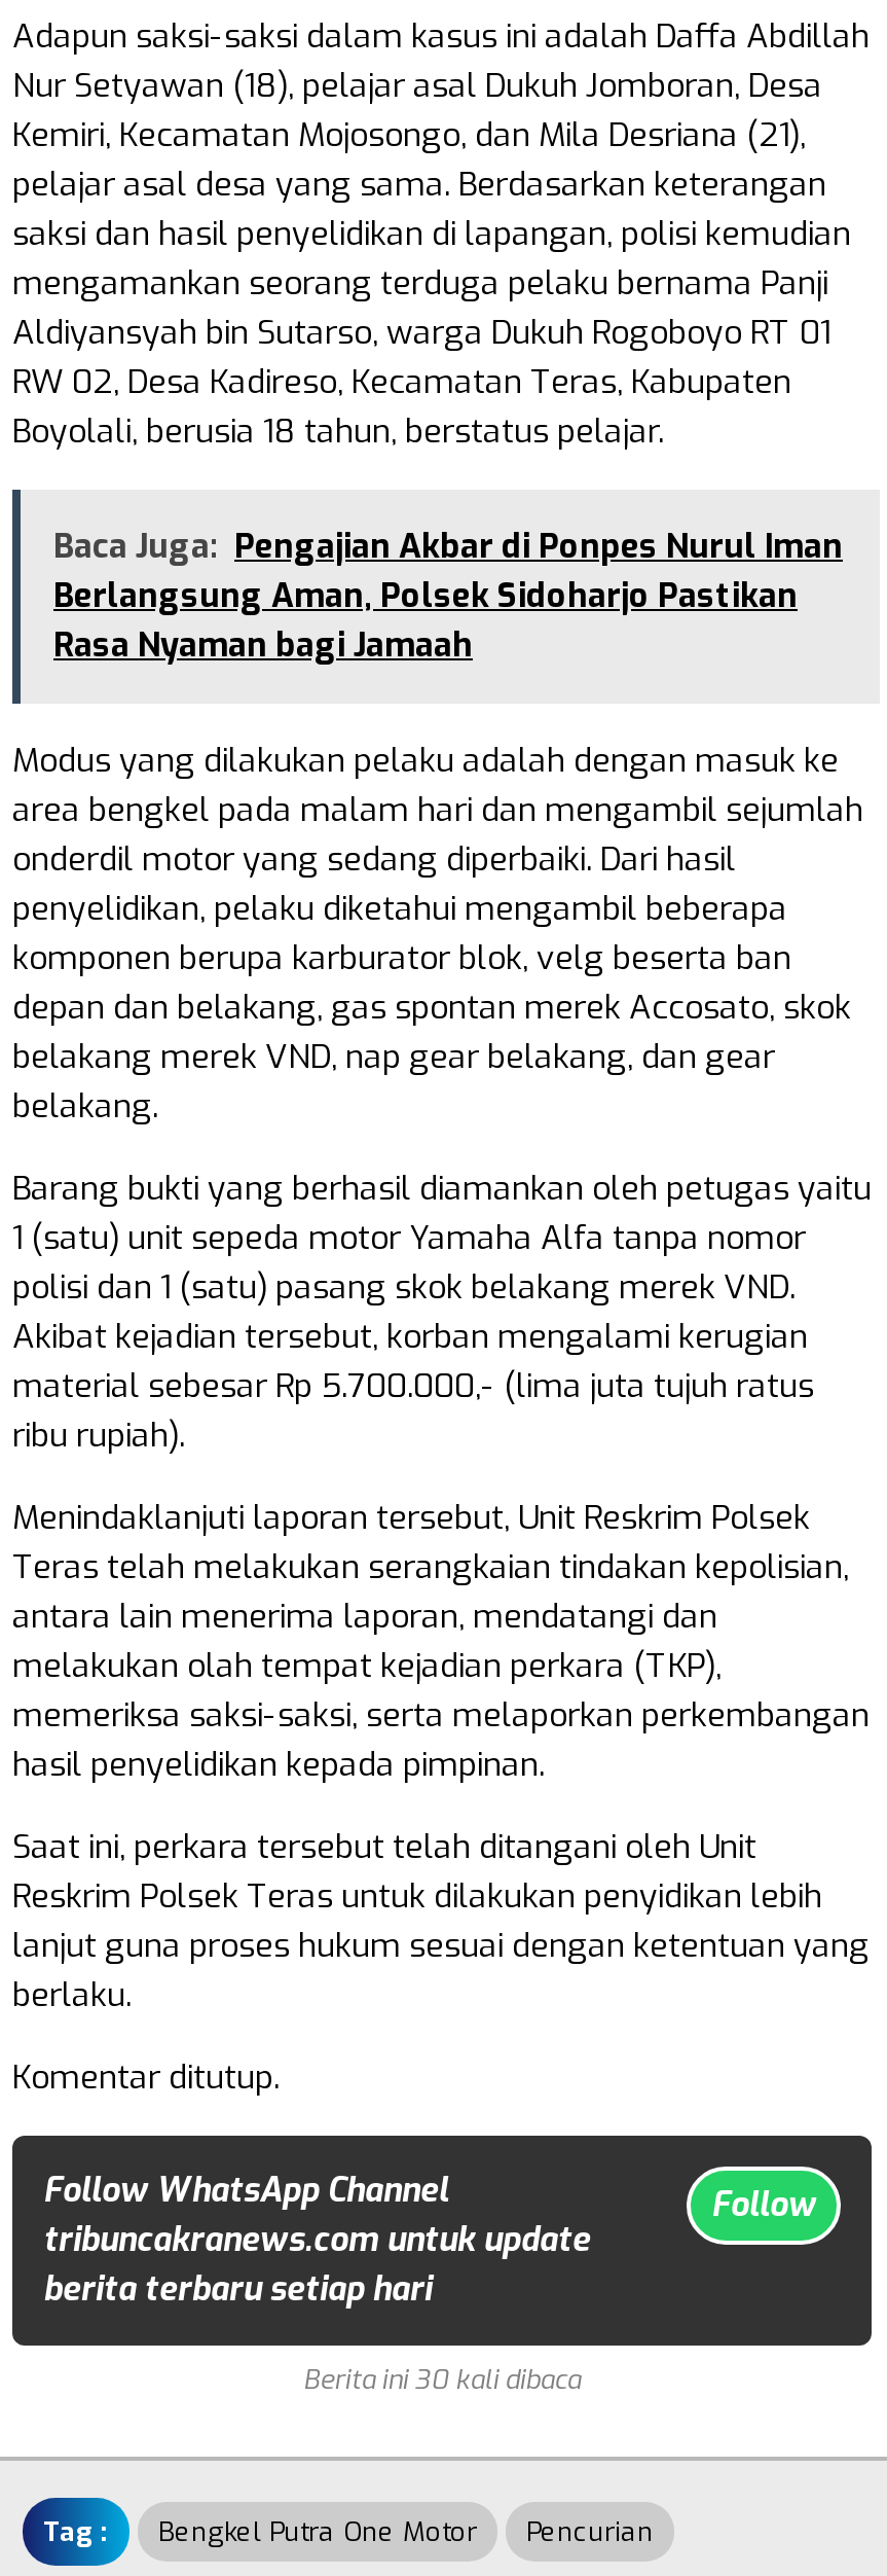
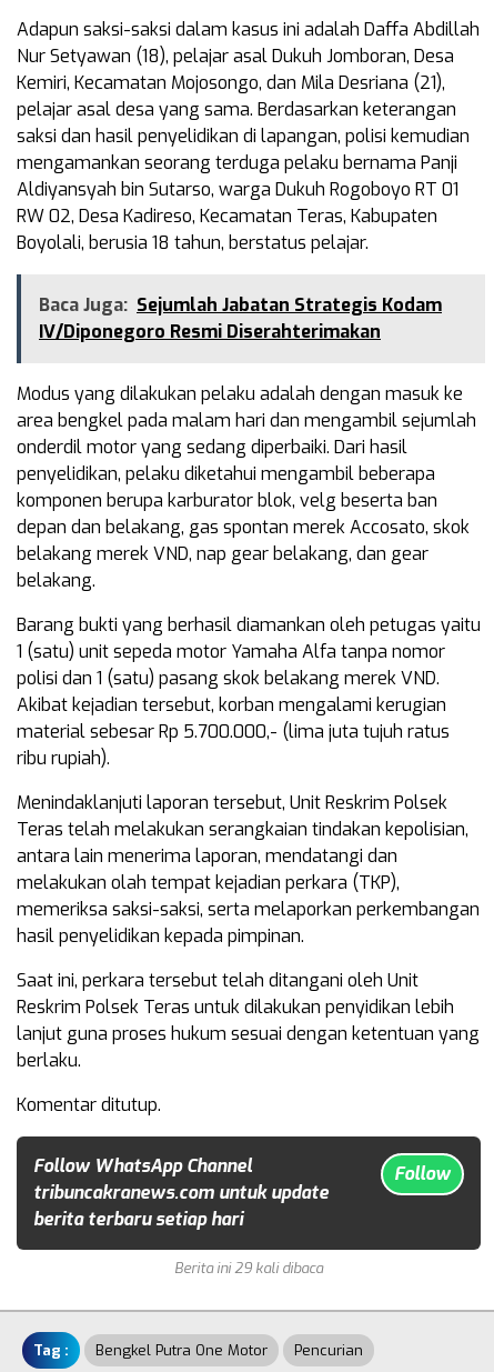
- Baca Juga: Pengajian Akbar di Ponpes Nurul Iman
- Berlangsung Aman, Polsek Sidoharjo Pastikan
- Rasa Nyaman bagi Jamaah
+ Baca Juga: Sejumlah Jabatan Strategis Kodam
+ IV/Diponegoro Resmi Diserahterimakan

- Berita ini 30 kali dibaca
+ Berita ini 29 kali dibaca
